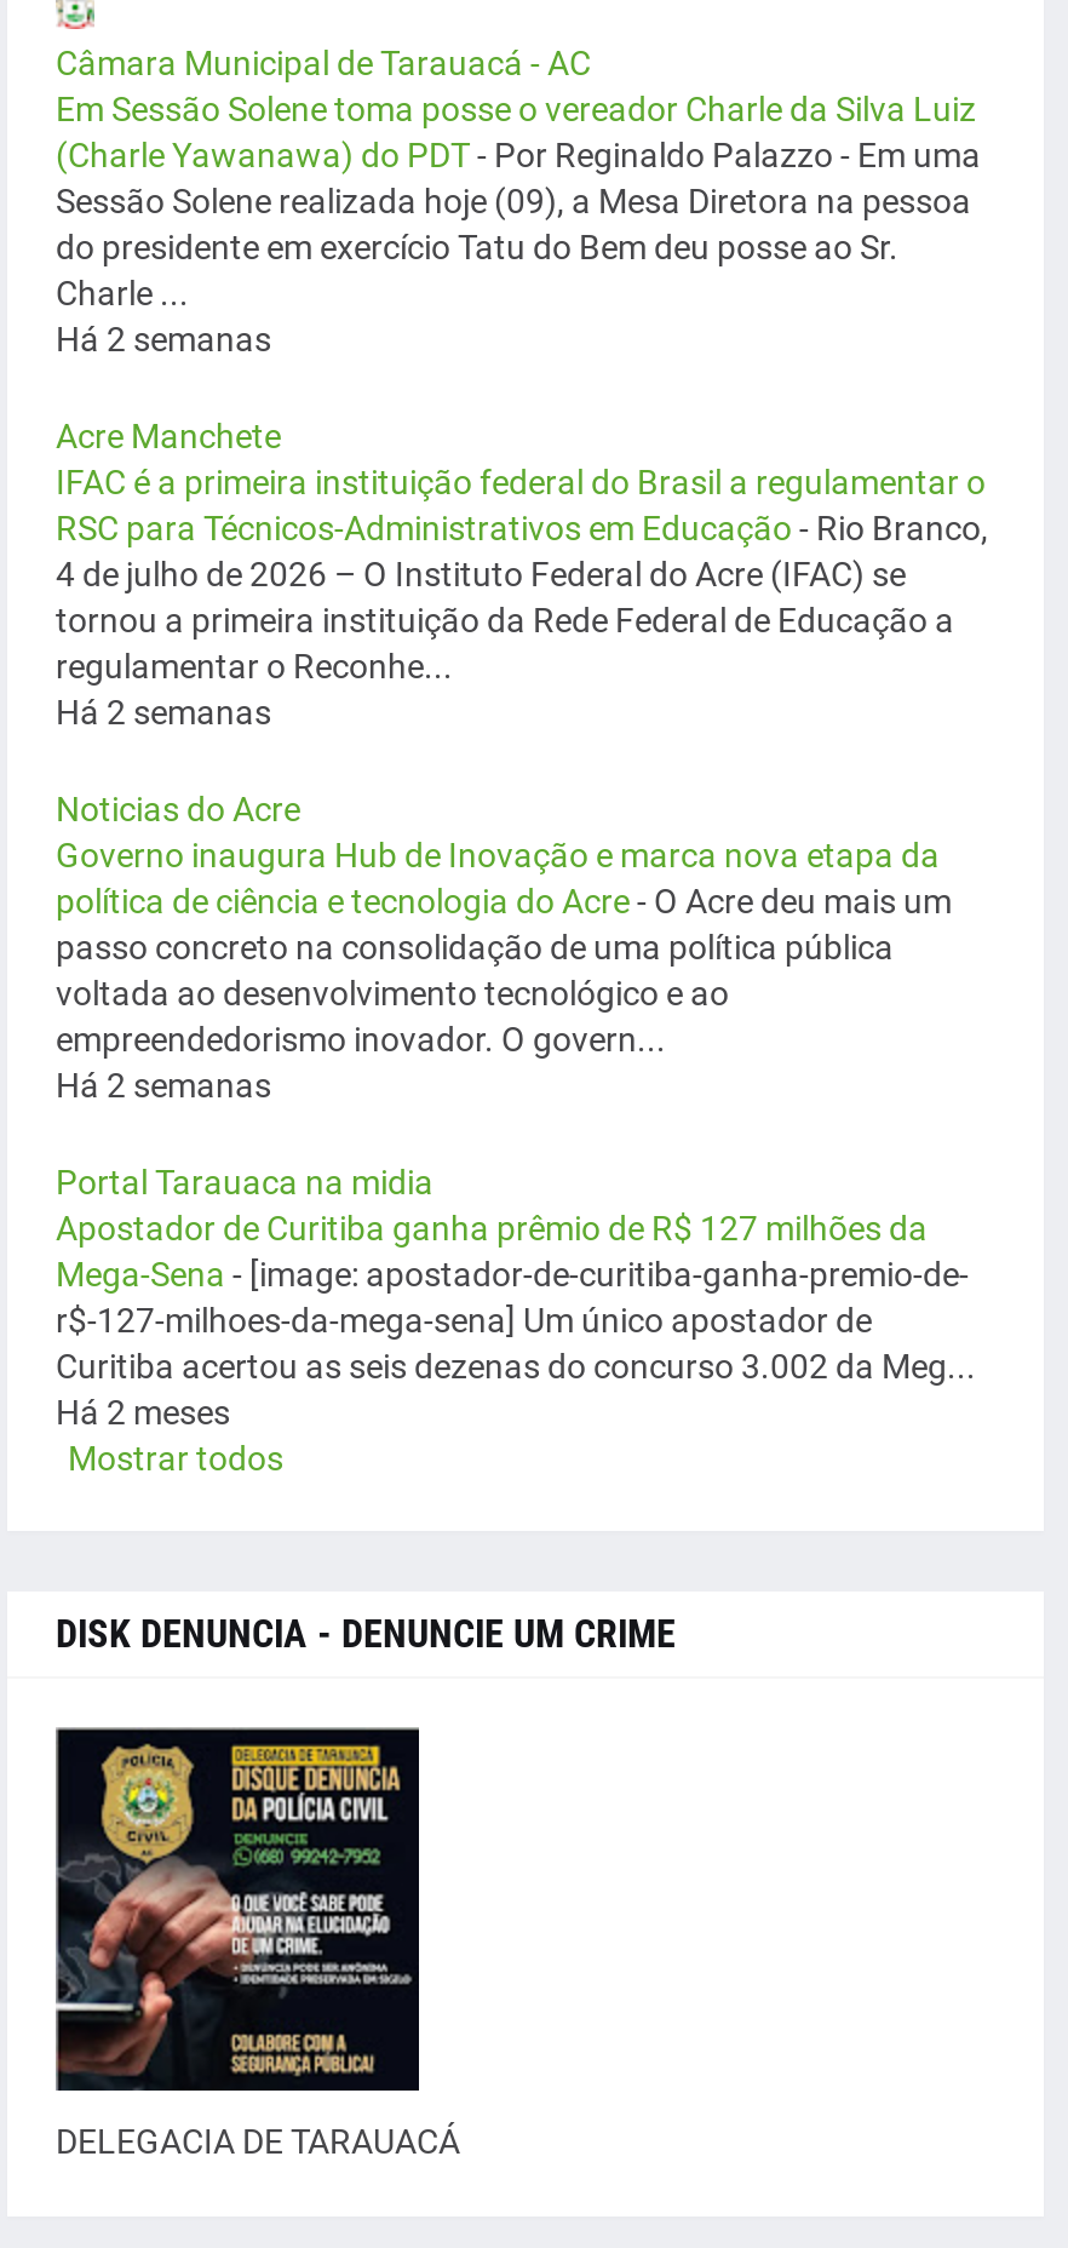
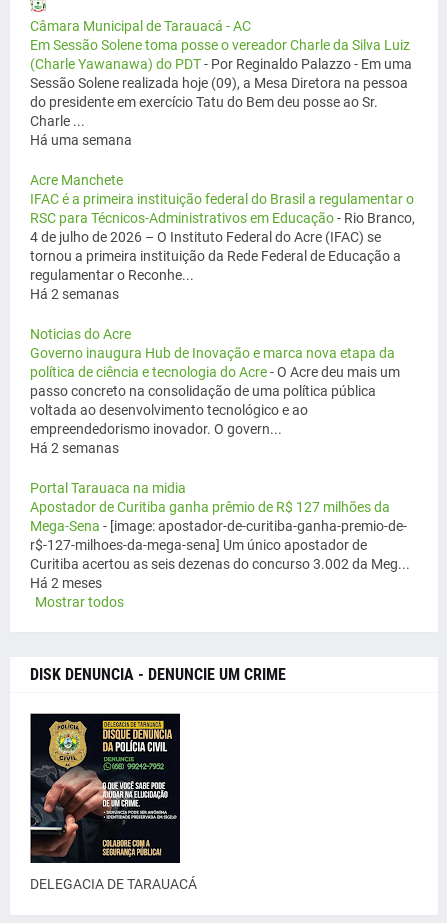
- Há 2 semanas
+ Há uma semana
